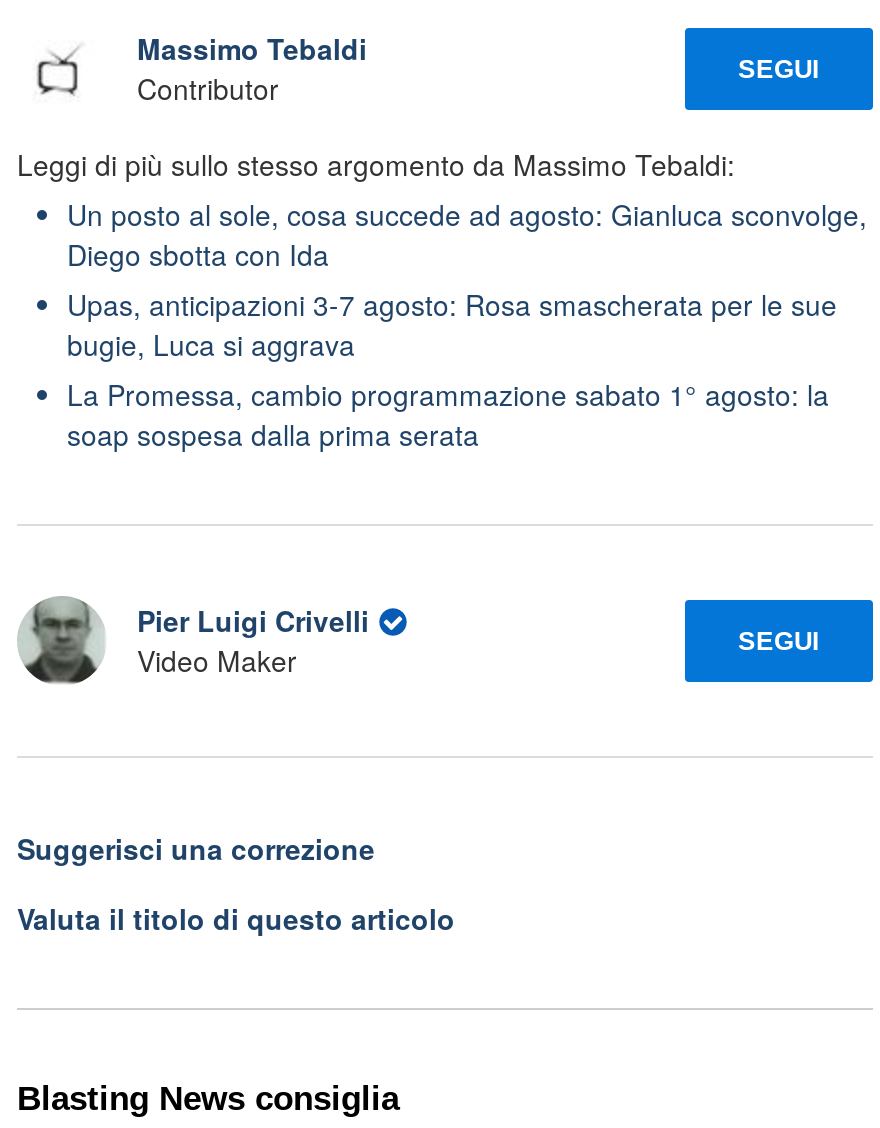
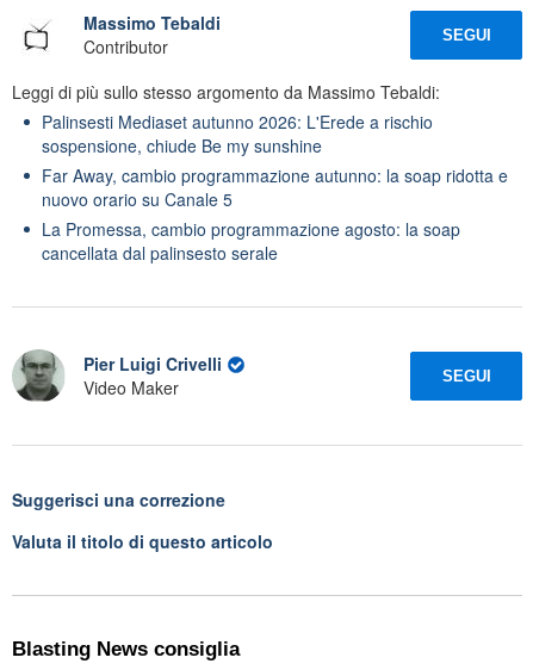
- Un posto al sole, cosa succede ad agosto: Gianluca sconvolge,
- Diego sbotta con Ida
- Upas, anticipazioni 3-7 agosto: Rosa smascherata per le sue
- bugie, Luca si aggrava
- La Promessa, cambio programmazione sabato 1° agosto: la
- soap sospesa dalla prima serata
+ Palinsesti Mediaset autunno 2026: L'Erede a rischio
+ sospensione, chiude Be my sunshine
+ Far Away, cambio programmazione autunno: la soap ridotta e
+ nuovo orario su Canale 5
+ La Promessa, cambio programmazione agosto: la soap
+ cancellata dal palinsesto serale
